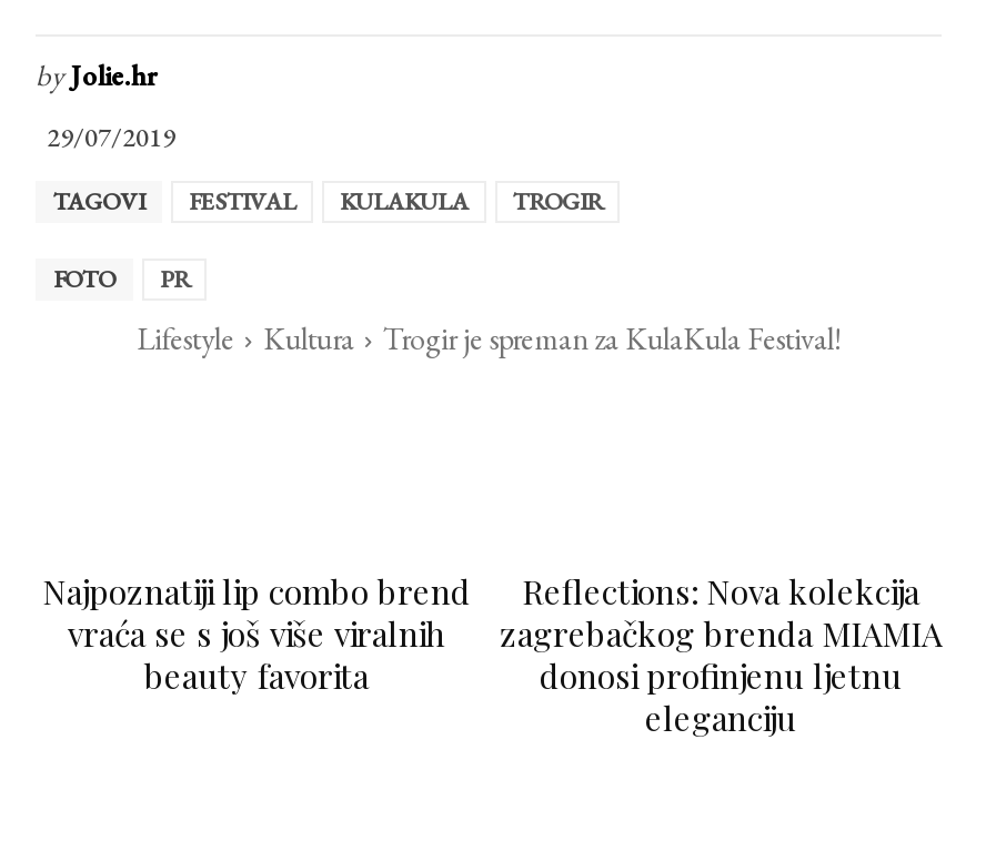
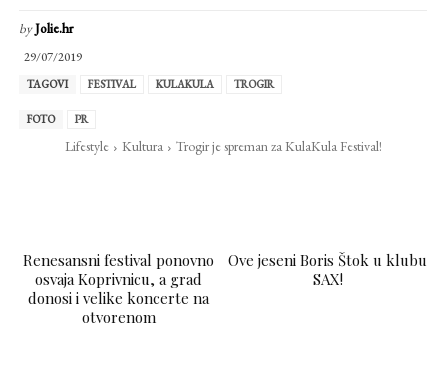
- Najpoznatiji lip combo brend
- vraća se s još više viralnih
- beauty favorita
+ Renesansni festival ponovno
+ osvaja Koprivnicu, a grad
+ donosi i velike koncerte na
+ otvorenom

- Reflections: Nova kolekcija
- zagrebačkog brenda MIAMIA
- donosi profinjenu ljetnu
- eleganciju
+ Ove jeseni Boris Štok u klubu
+ SAX!
